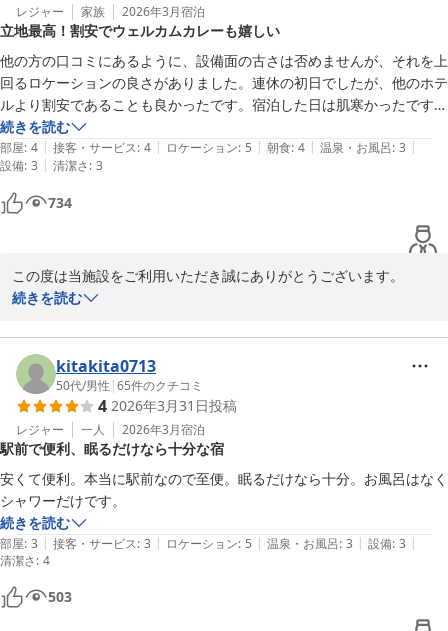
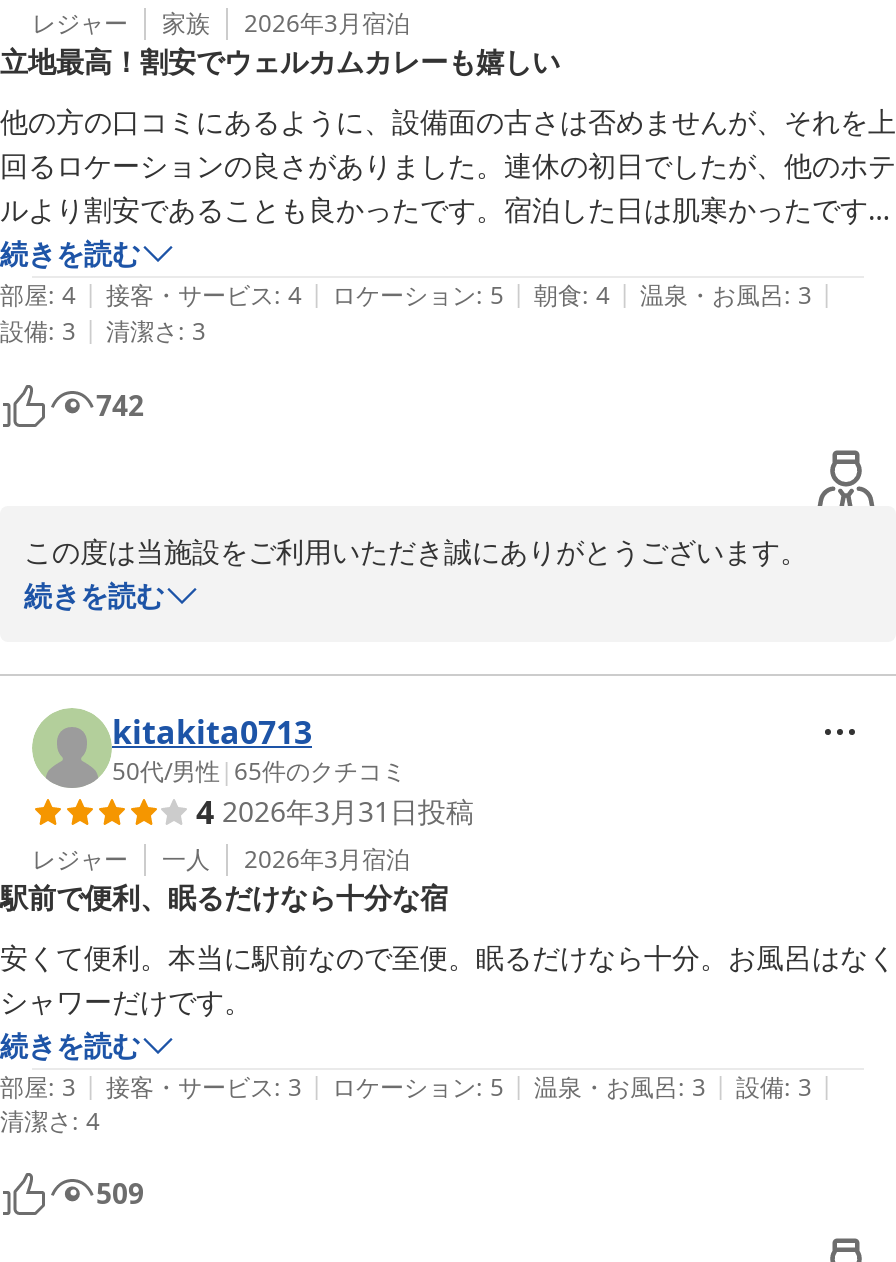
- 734
+ 742

- 503
+ 509
